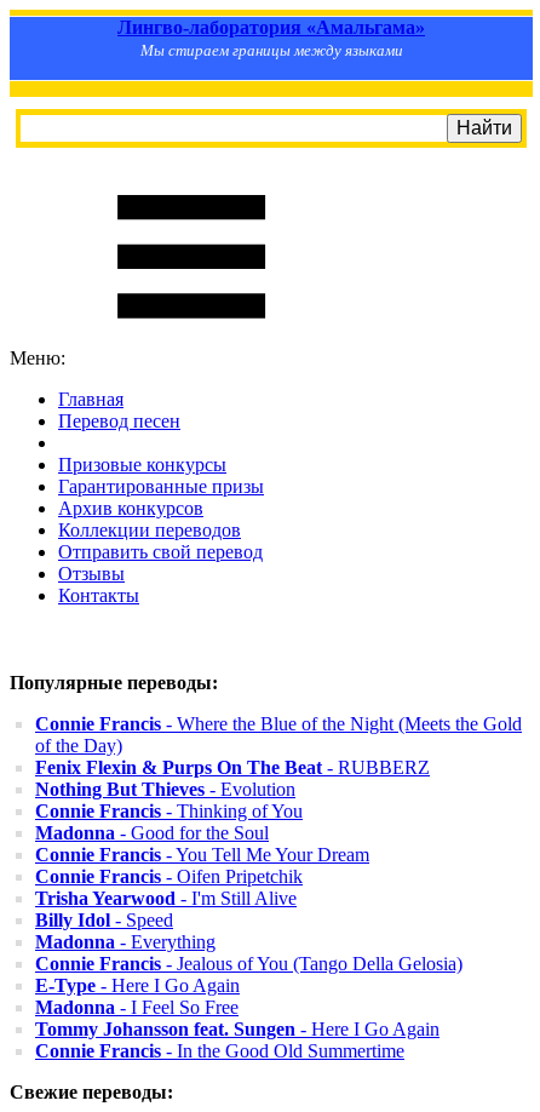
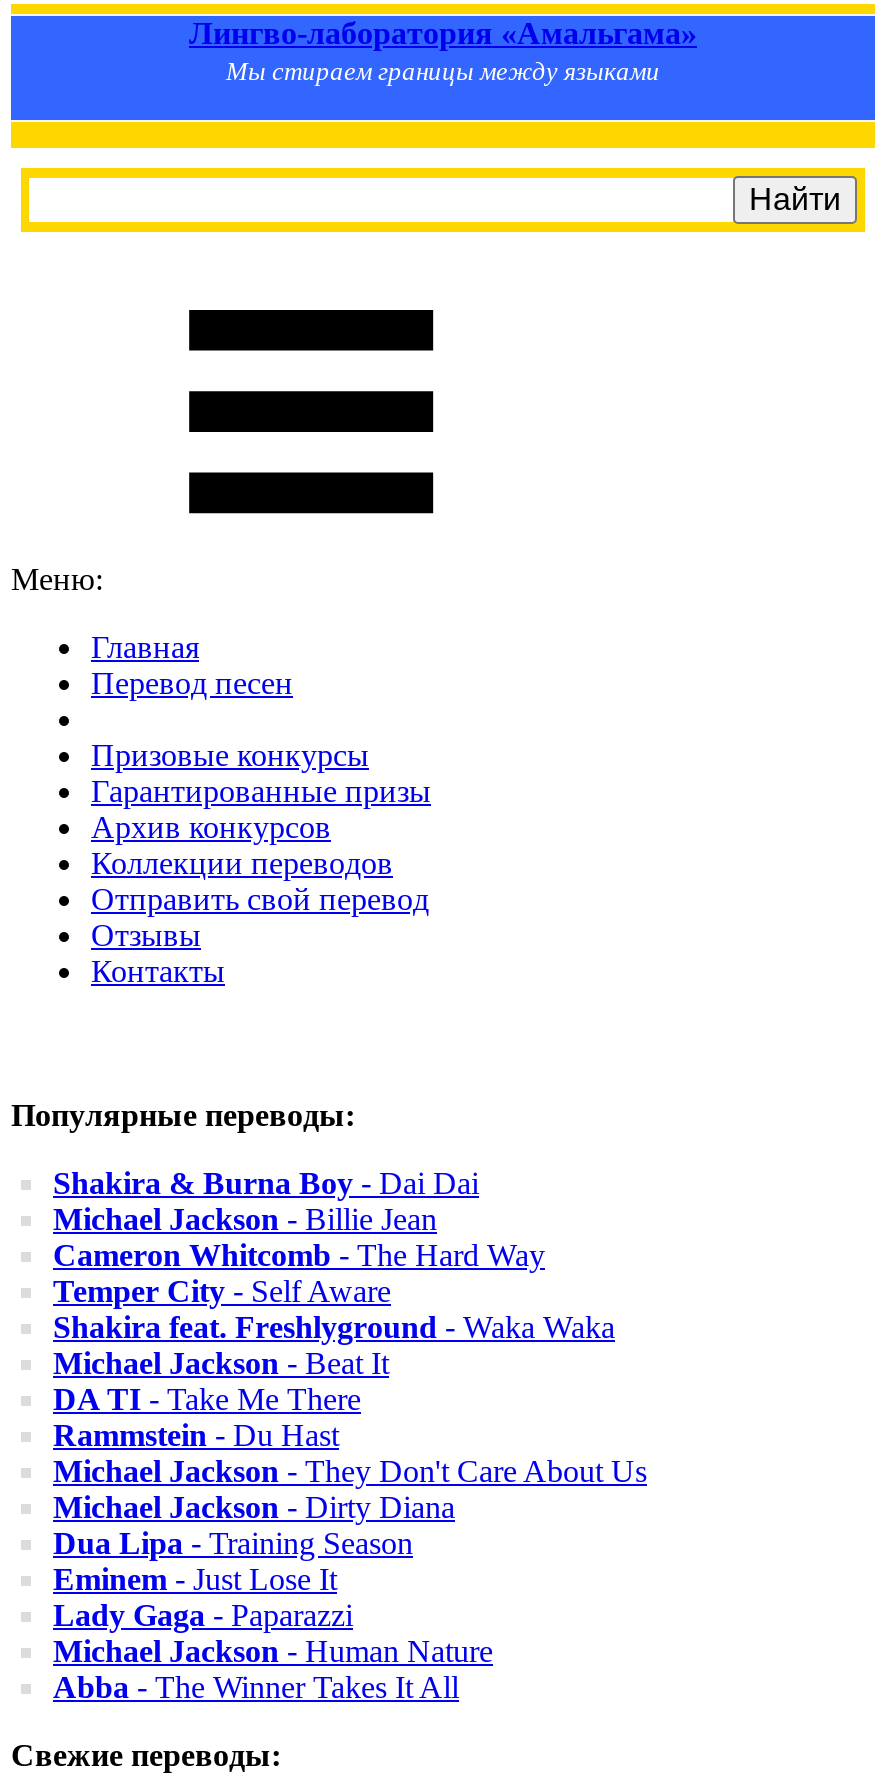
- Connie Francis - Where the Blue of the Night (Meets the Gold
- of the Day)
- Fenix Flexin & Purps On The Beat - RUBBERZ
- Nothing But Thieves - Evolution
- Connie Francis - Thinking of You
- Madonna - Good for the Soul
- Connie Francis - You Tell Me Your Dream
- Connie Francis - Oifen Pripetchik
- Trisha Yearwood - I'm Still Alive
- Billy Idol - Speed
- Madonna - Everything
- Connie Francis - Jealous of You (Tango Della Gelosia)
- E-Type - Here I Go Again
- Madonna - I Feel So Free
- Tommy Johansson feat. Sungen - Here I Go Again
- Connie Francis - In the Good Old Summertime
+ Shakira & Burna Boy - Dai Dai
+ Michael Jackson - Billie Jean
+ Cameron Whitcomb - The Hard Way
+ Temper City - Self Aware
+ Shakira feat. Freshlyground - Waka Waka
+ Michael Jackson - Beat It
+ DA TI - Take Me There
+ Rammstein - Du Hast
+ Michael Jackson - They Don't Care About Us
+ Michael Jackson - Dirty Diana
+ Dua Lipa - Training Season
+ Eminem - Just Lose It
+ Lady Gaga - Paparazzi
+ Michael Jackson - Human Nature
+ Abba - The Winner Takes It All
